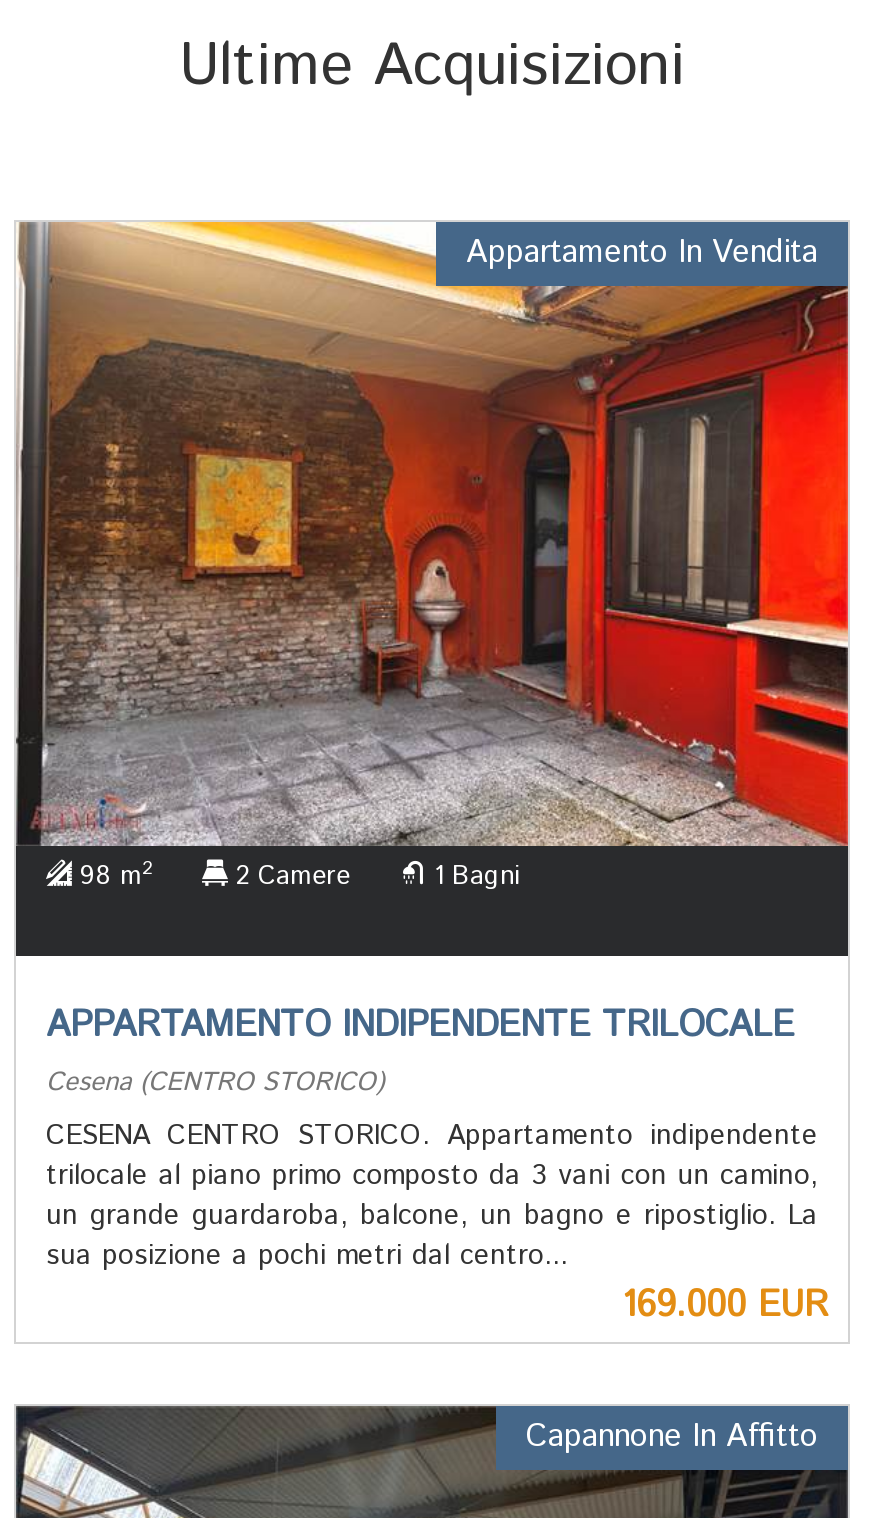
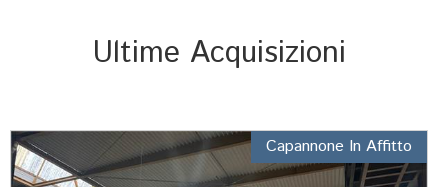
- [image]
- Appartamento In Vendita

- 98 m2
- 2 Camere
- 1 Bagni
- APPARTAMENTO INDIPENDENTE TRILOCALE
- Cesena (CENTRO STORICO)
- CESENA CENTRO STORICO. Appartamento indipendente
- trilocale al piano primo composto da 3 vani con un camino,
- un grande guardaroba, balcone, un bagno e ripostiglio. La
- sua posizione a pochi metri dal centro...
- 169.000 EUR
